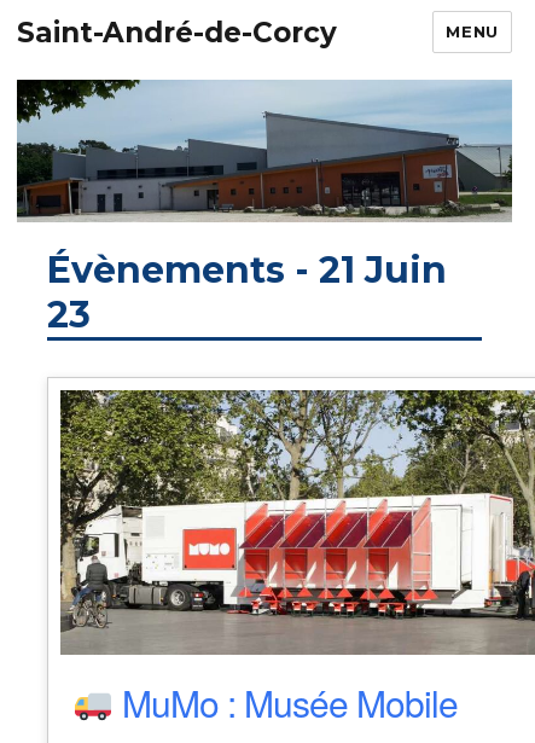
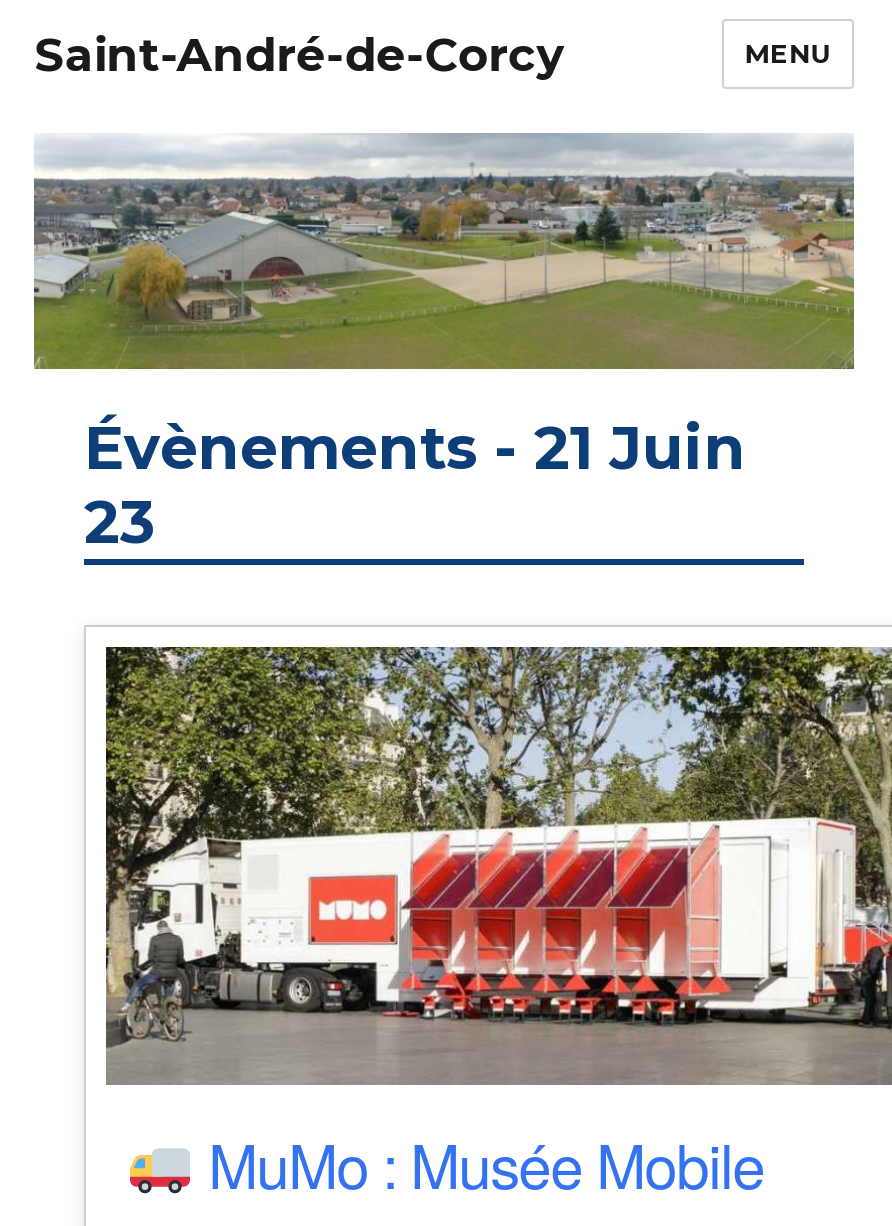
- [image]
+ [image]
